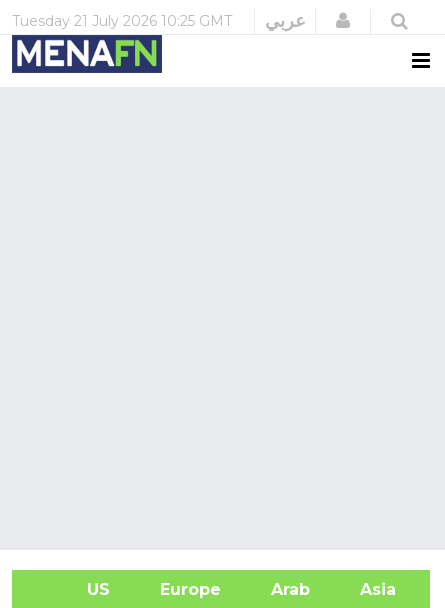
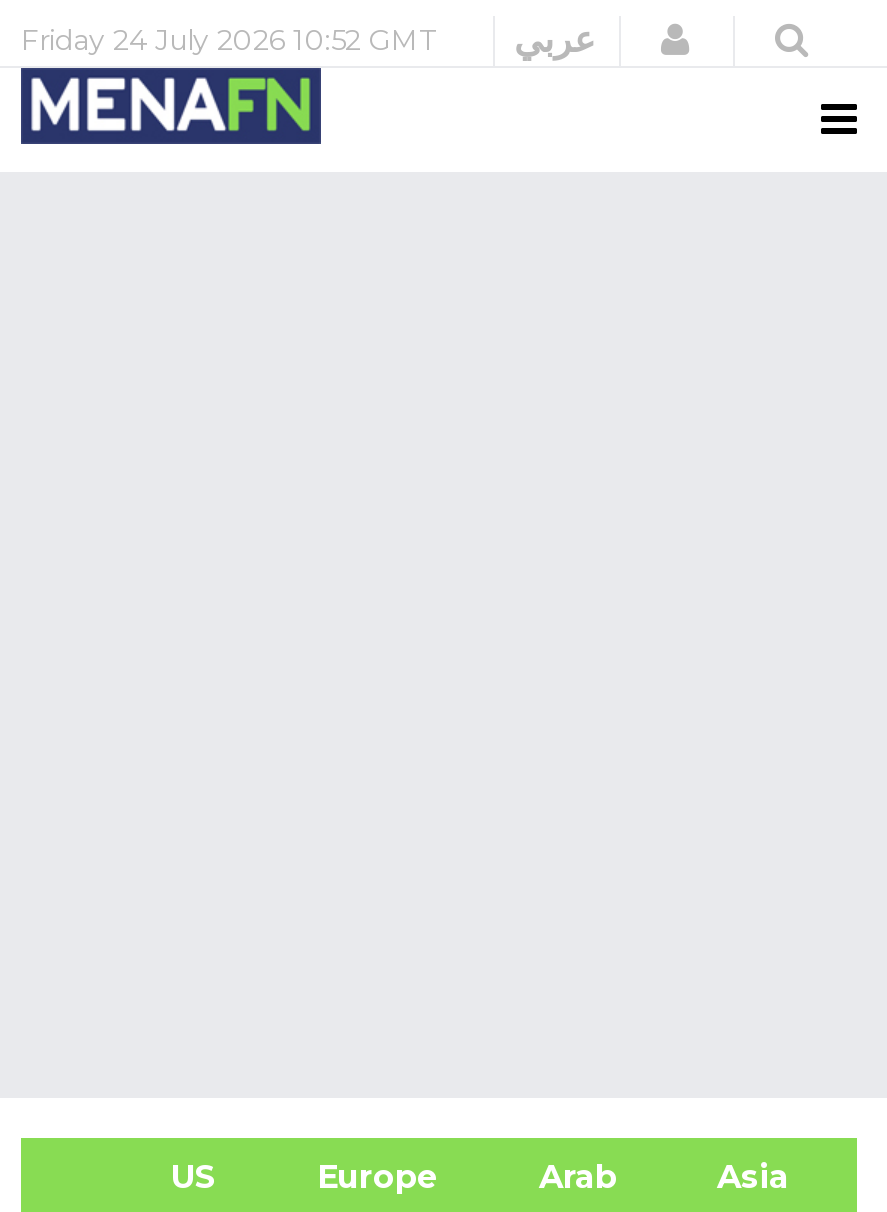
- Tuesday 21 July 2026 10:25 GMT
+ Friday 24 July 2026 10:52 GMT
